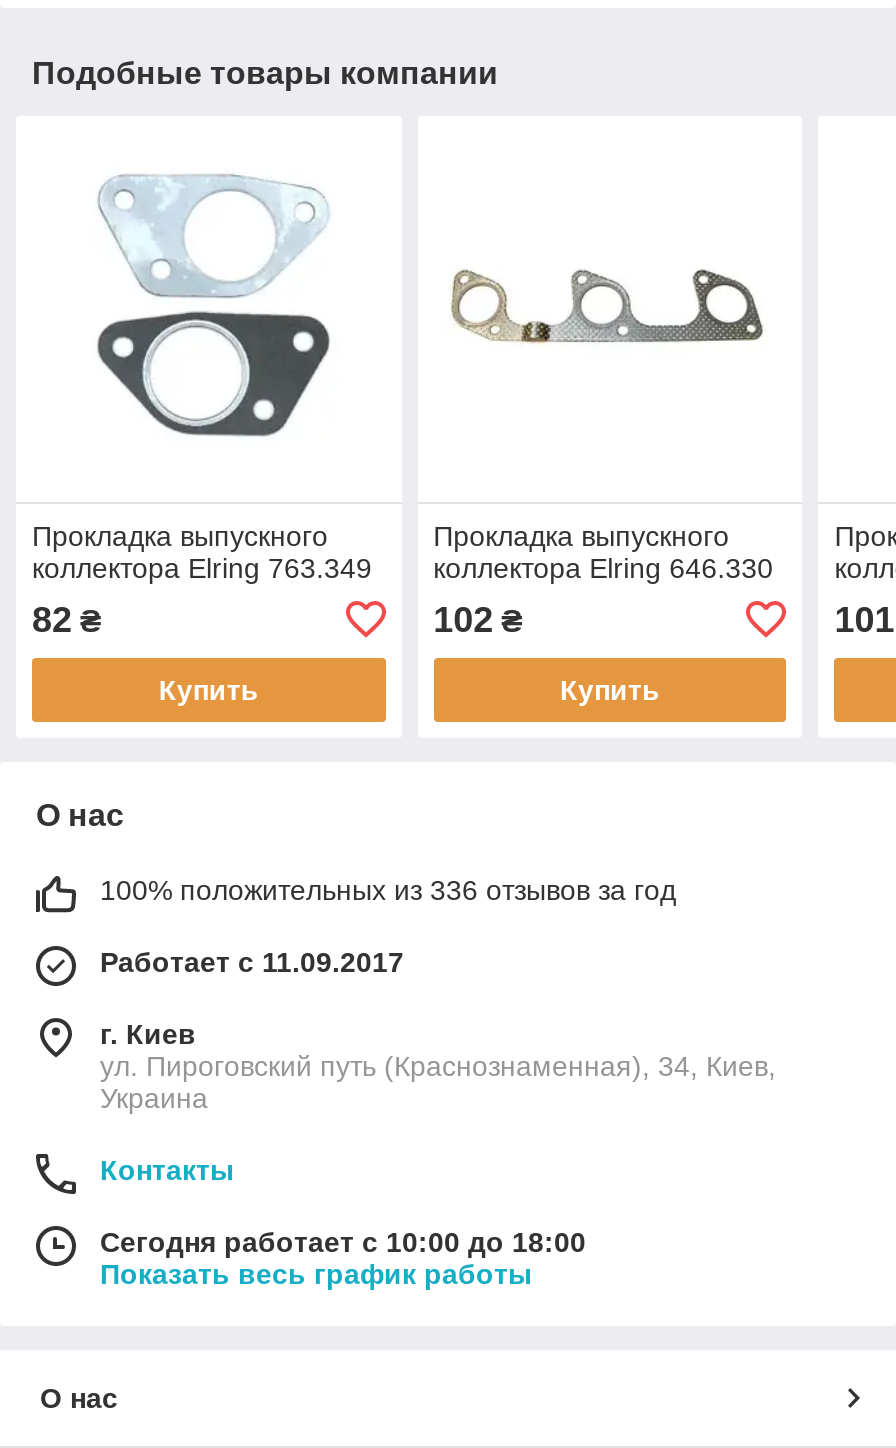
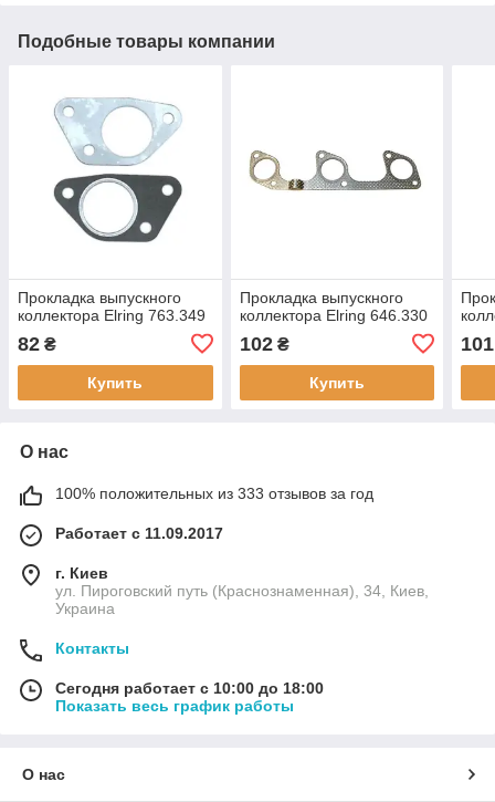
- 100% положительных из 336 отзывов за год
+ 100% положительных из 333 отзывов за год
